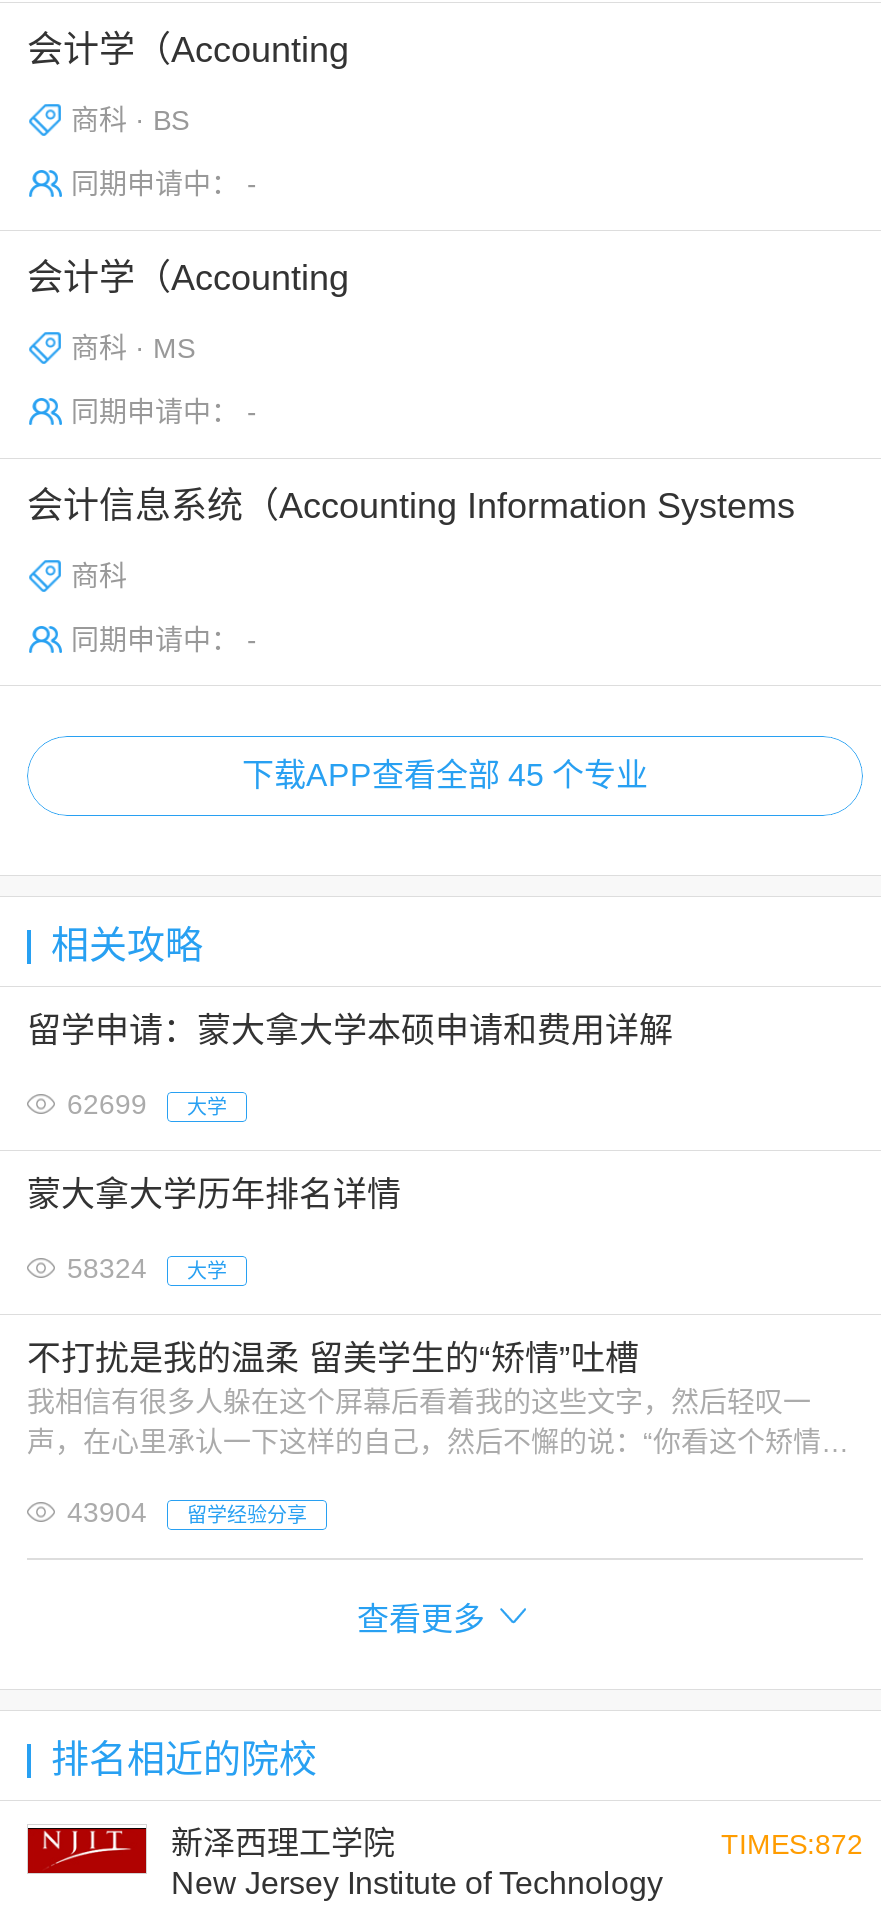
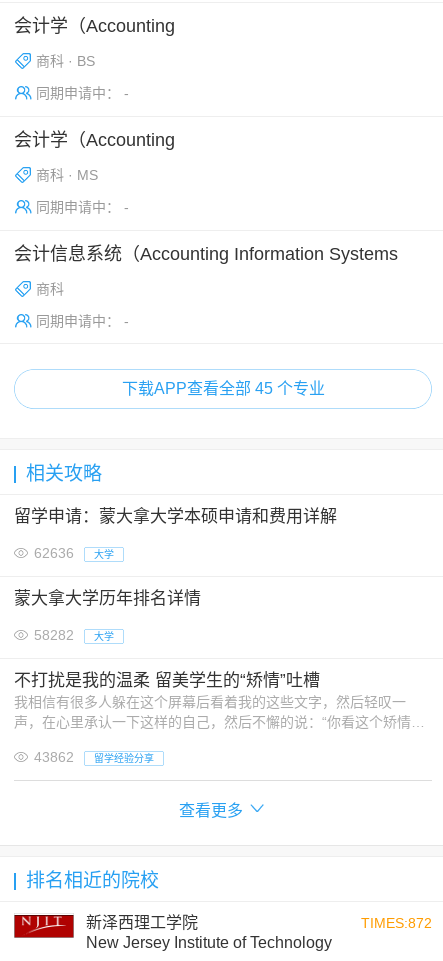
- 62699 大学
+ 62636 大学

- 58324 大学
+ 58282 大学

- 43904 留学经验分享
+ 43862 留学经验分享
